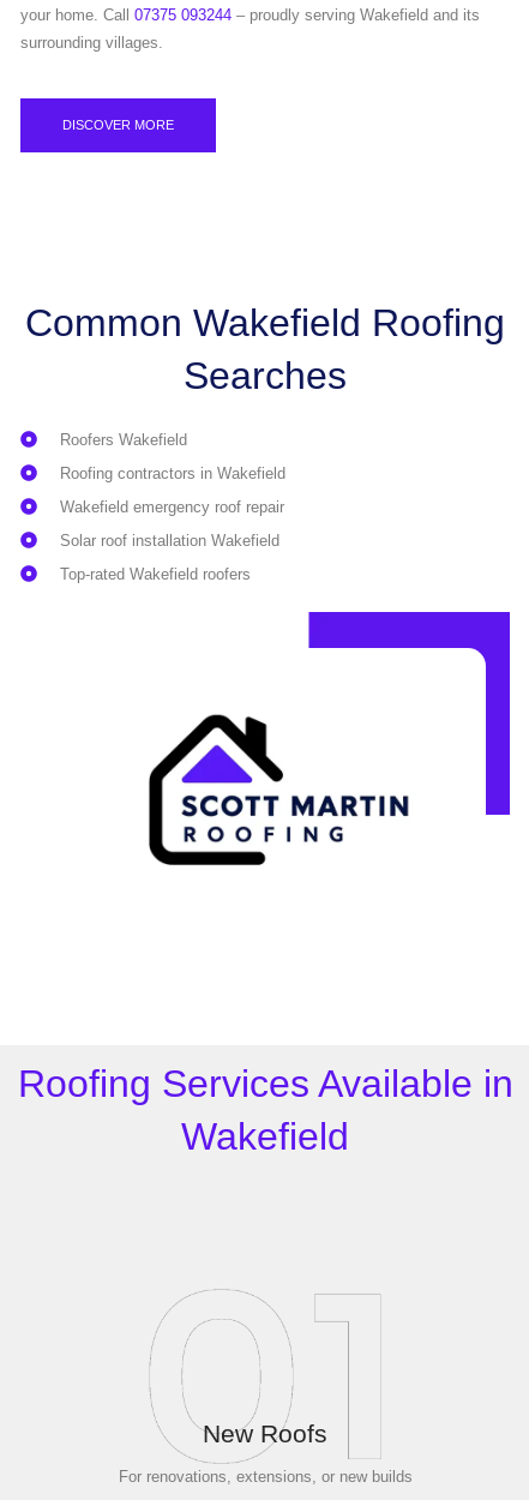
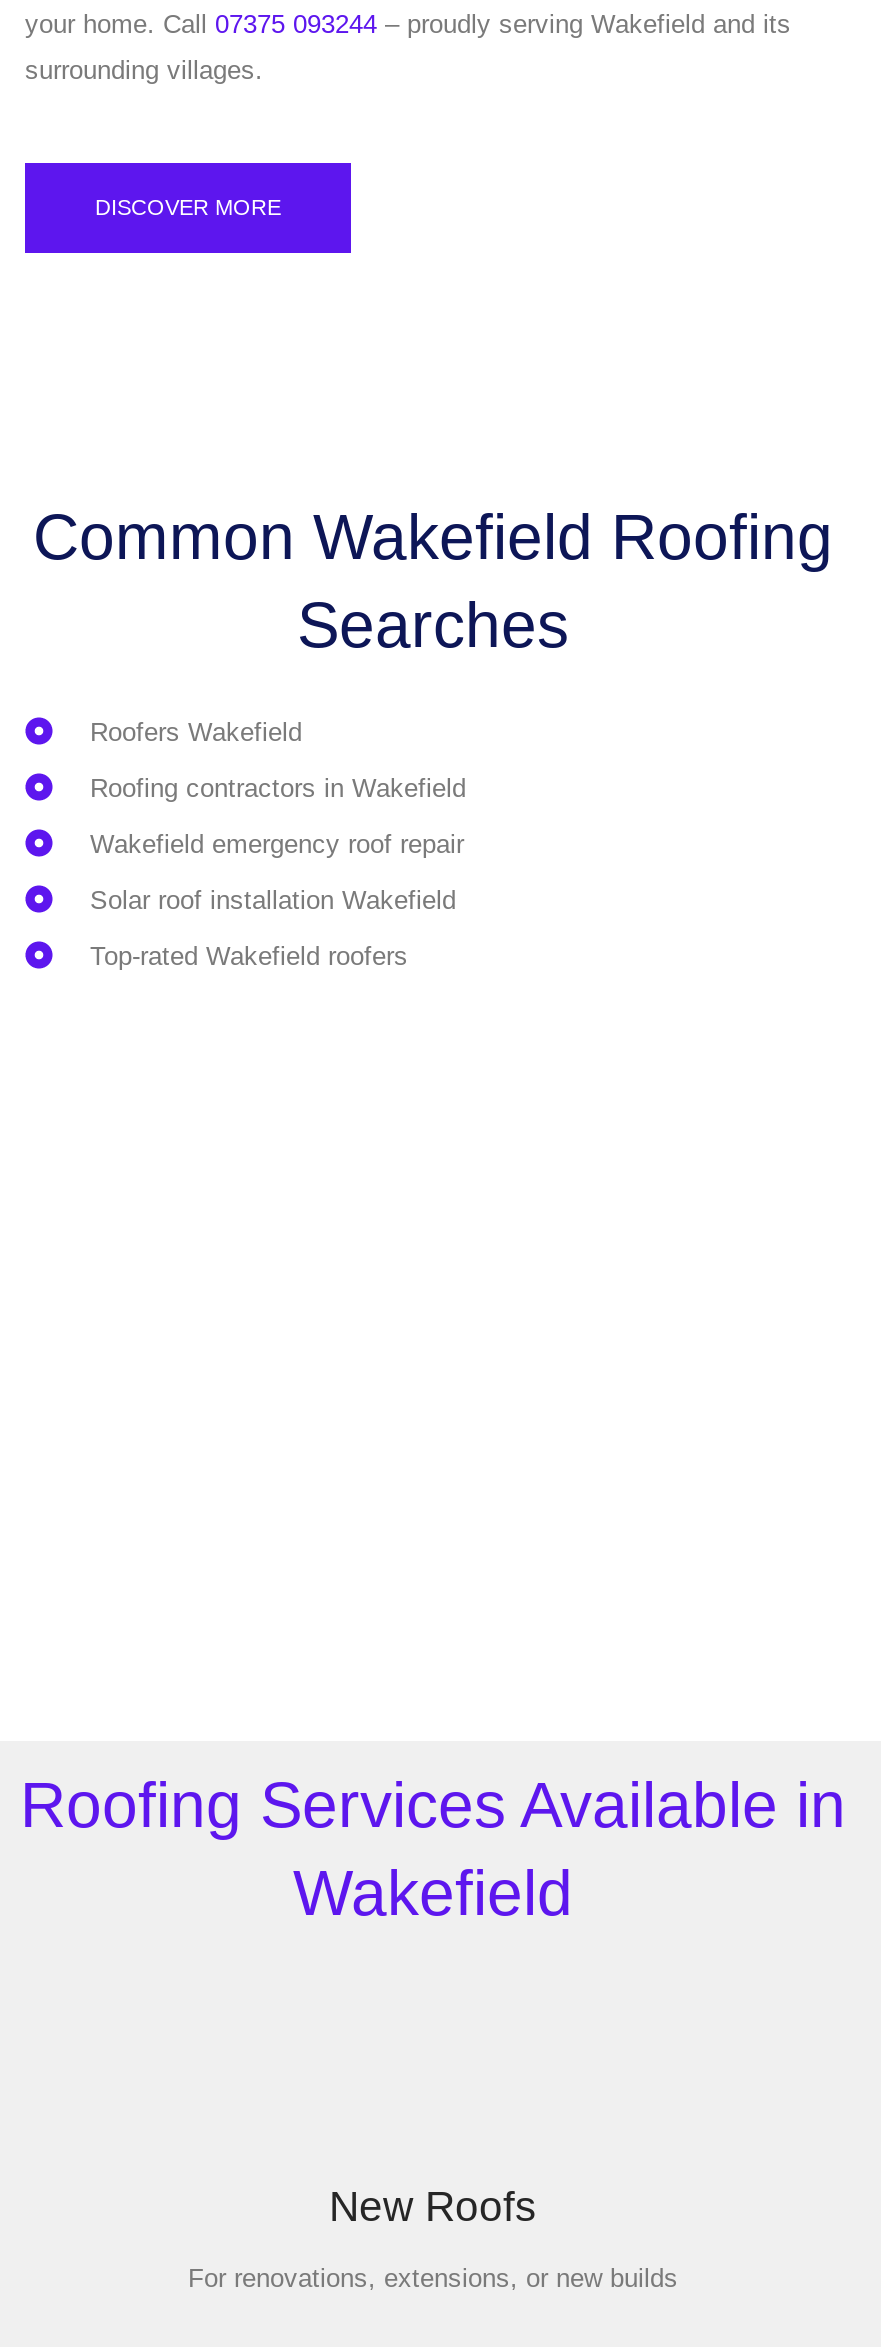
- [image]
